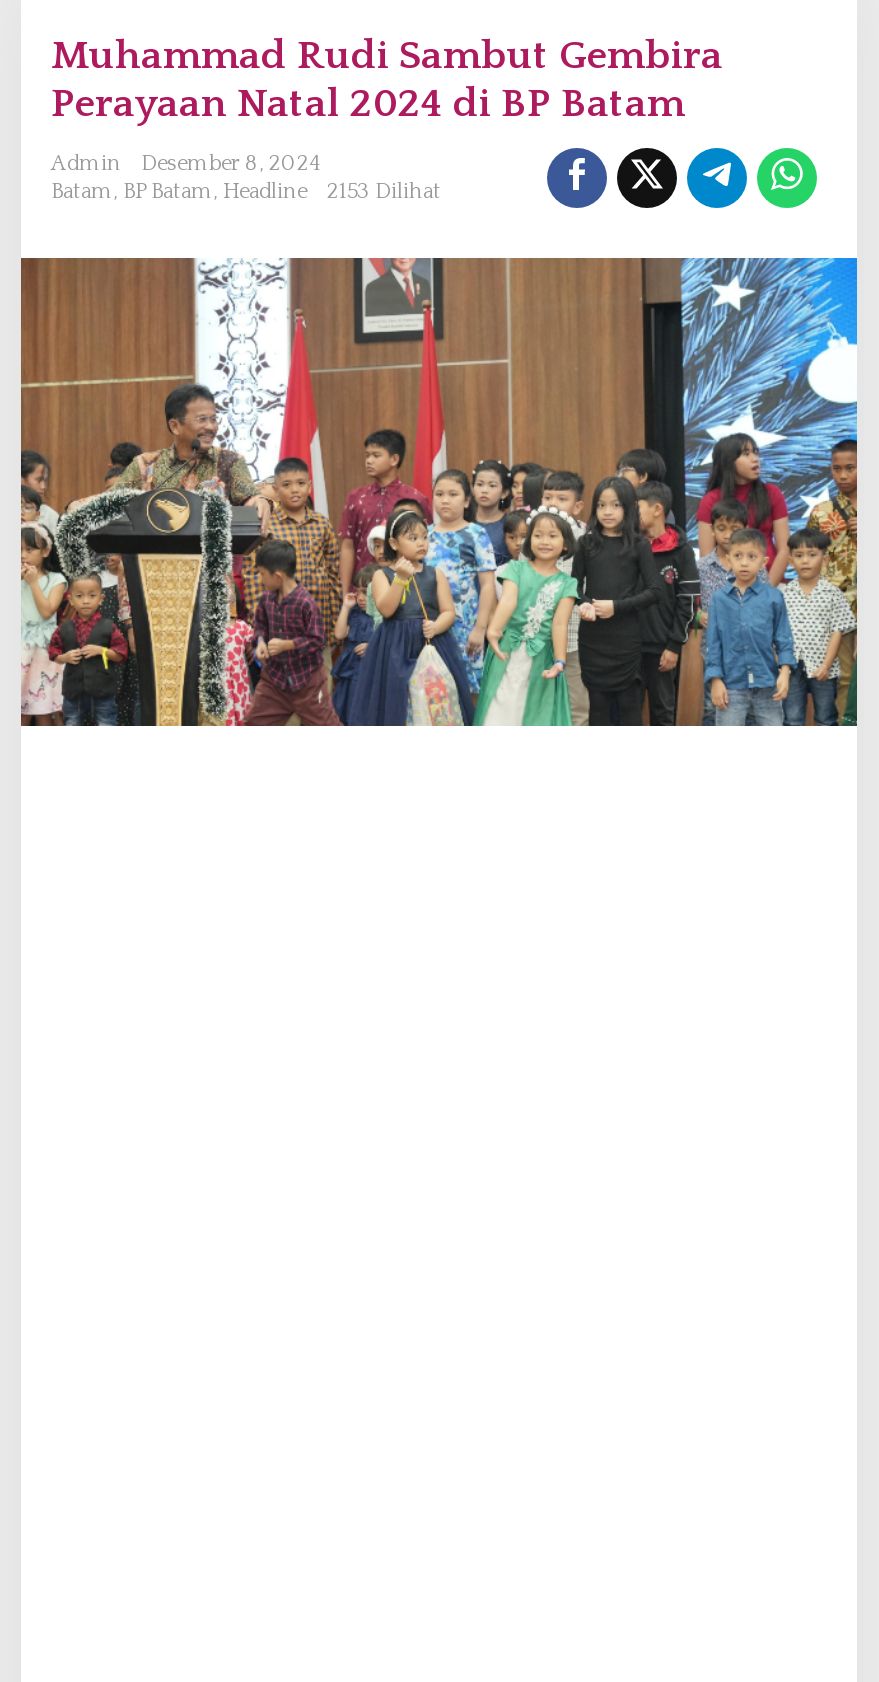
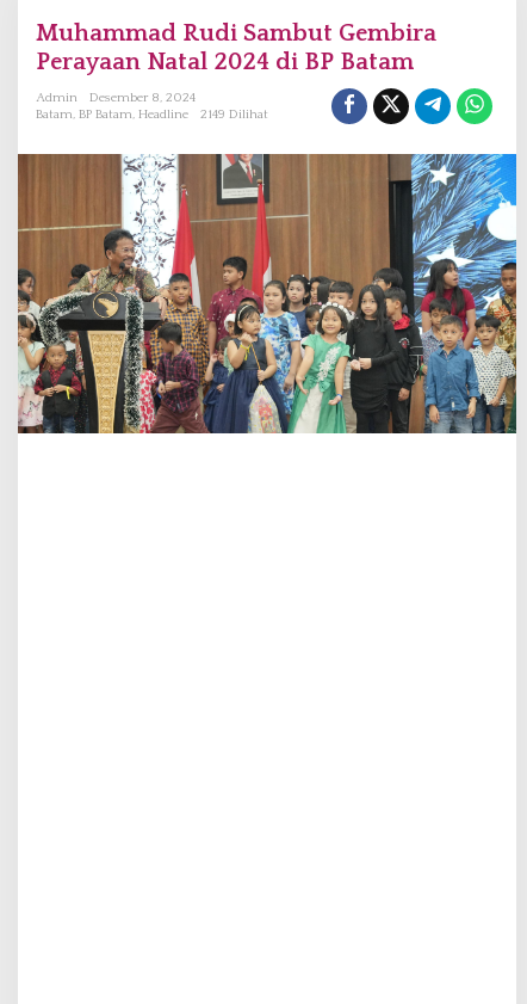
- 2153 Dilihat
+ 2149 Dilihat
